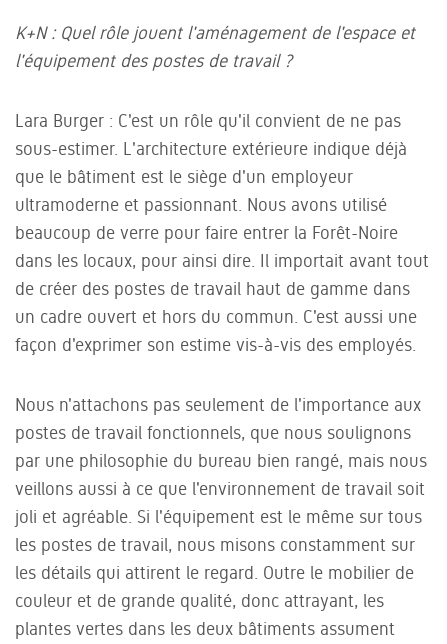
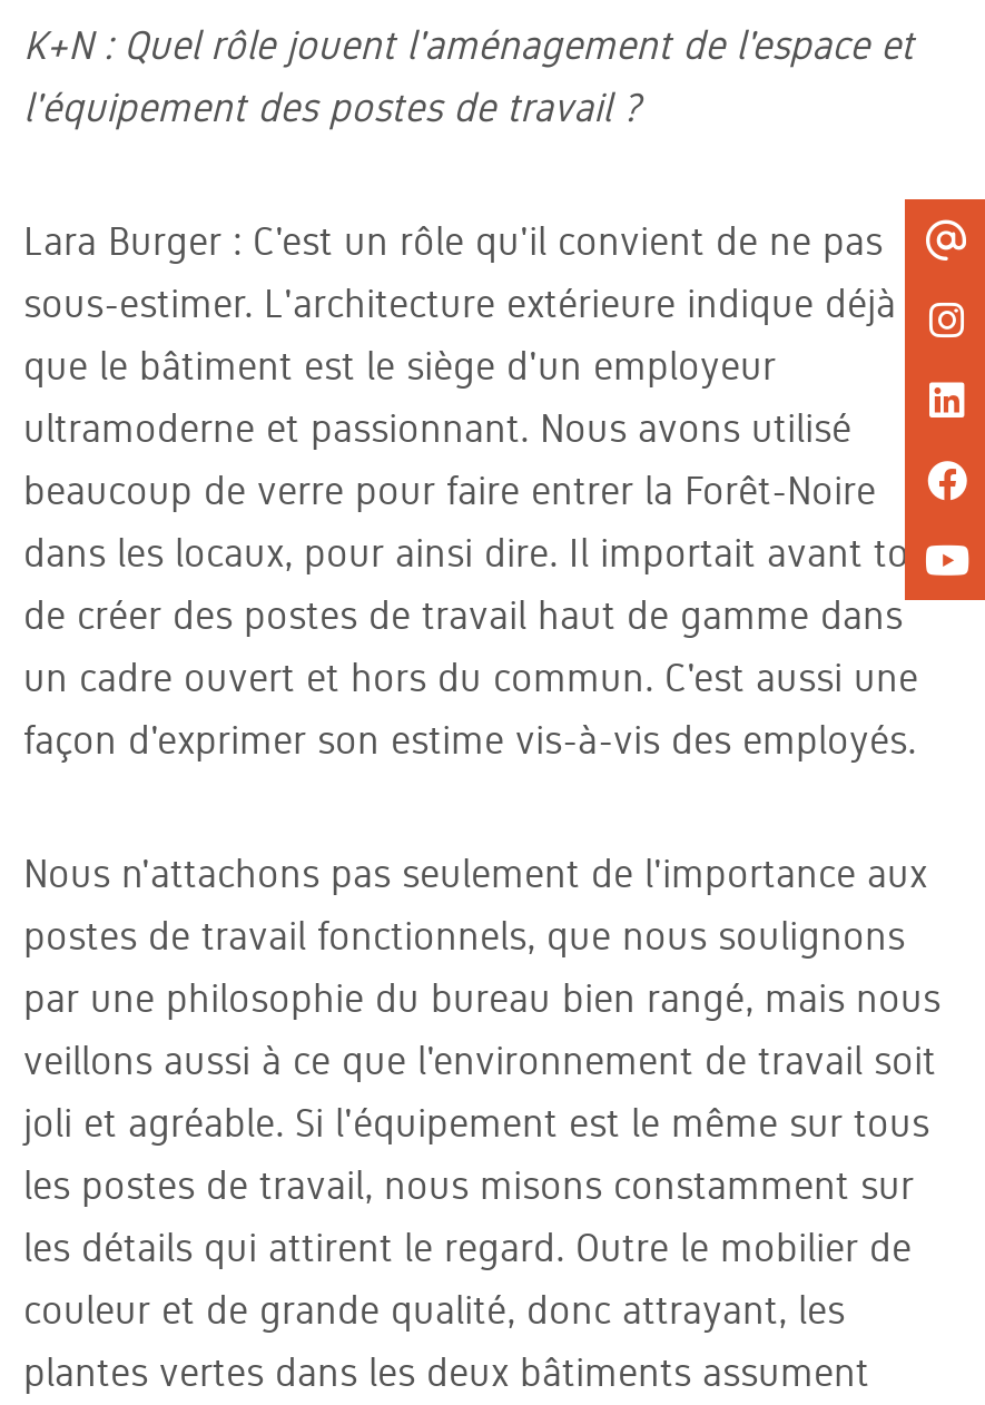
+ [image]
